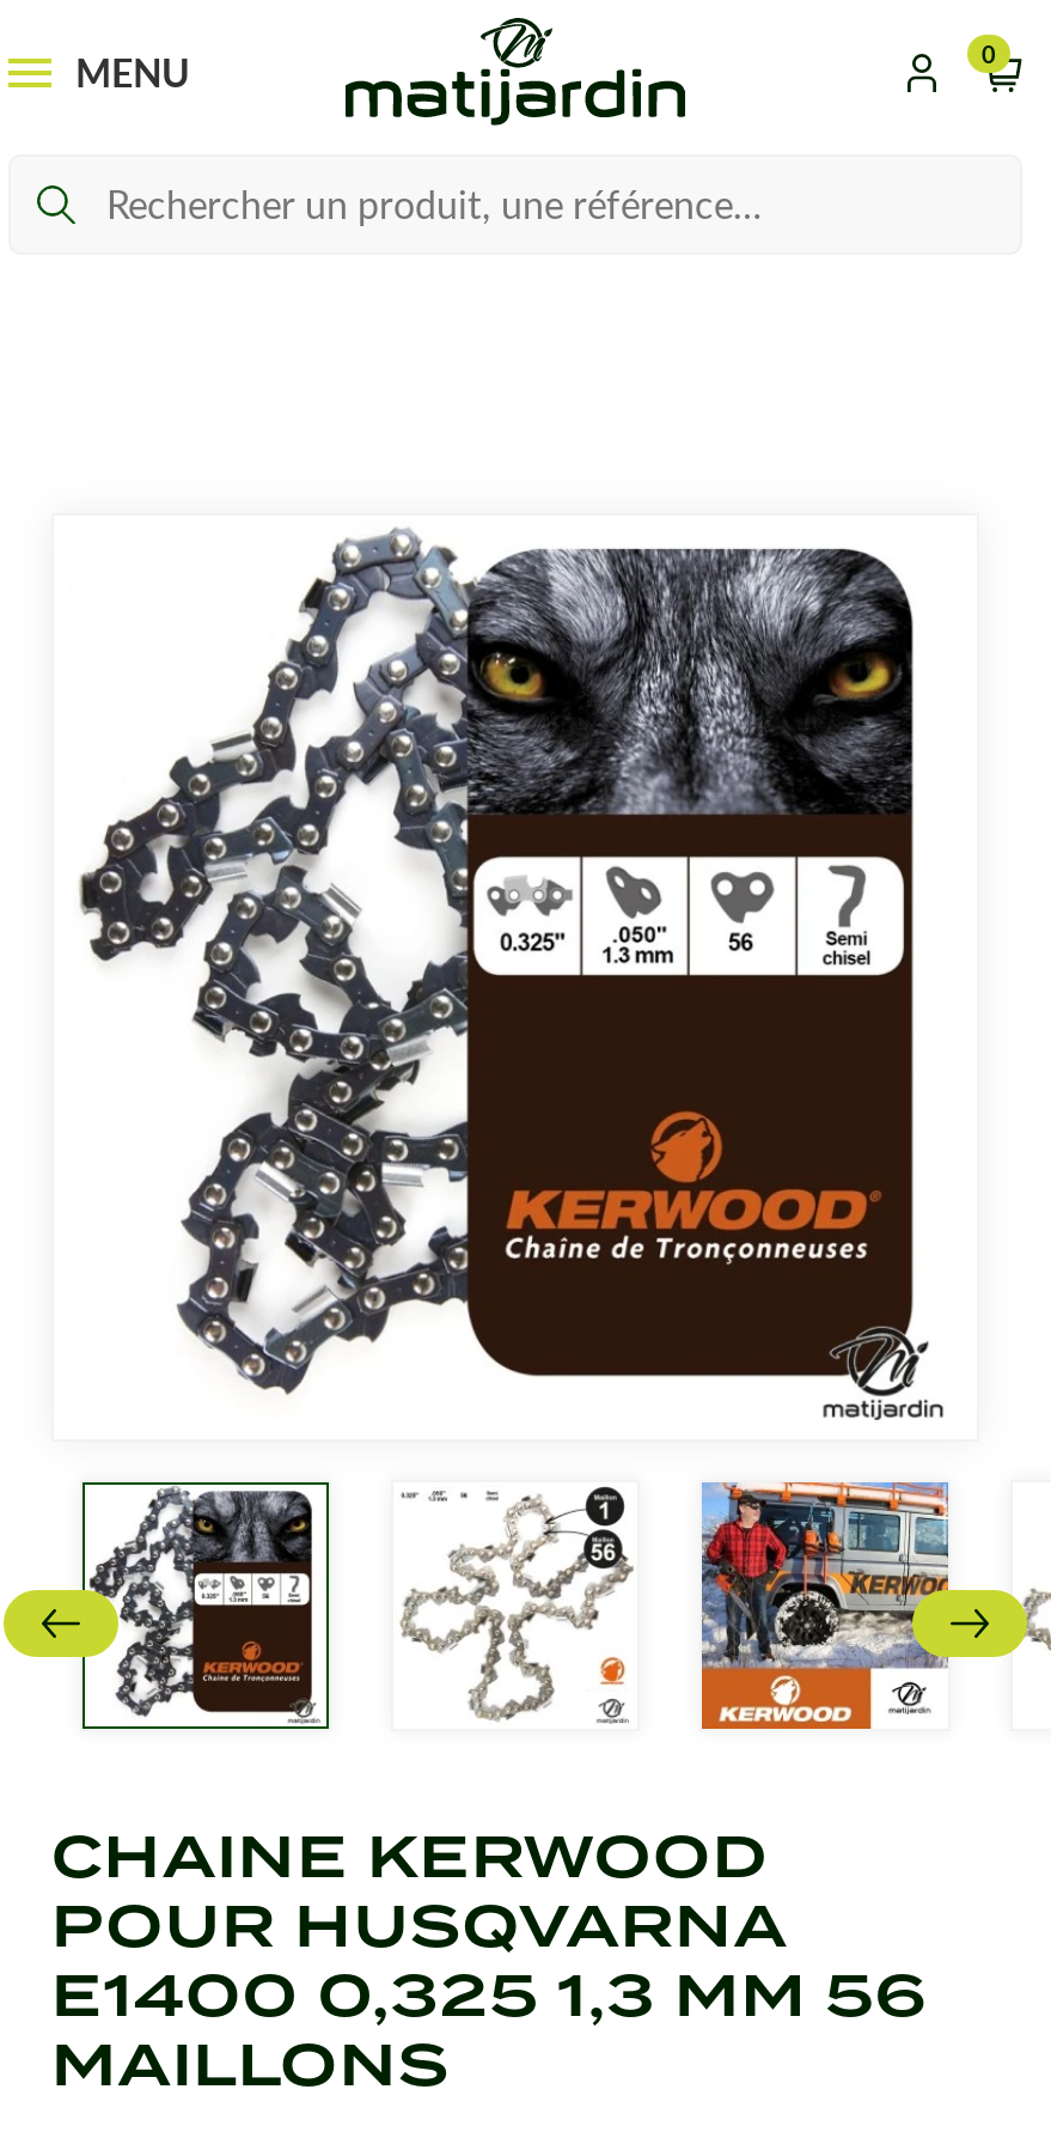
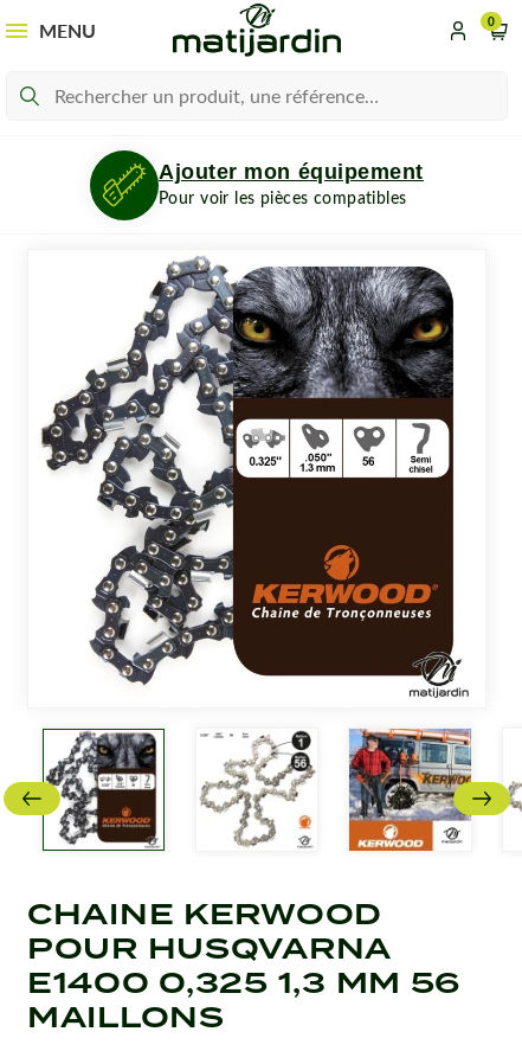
+ [image]
+ Ajouter mon équipement
+ Pour voir les pièces compatibles
